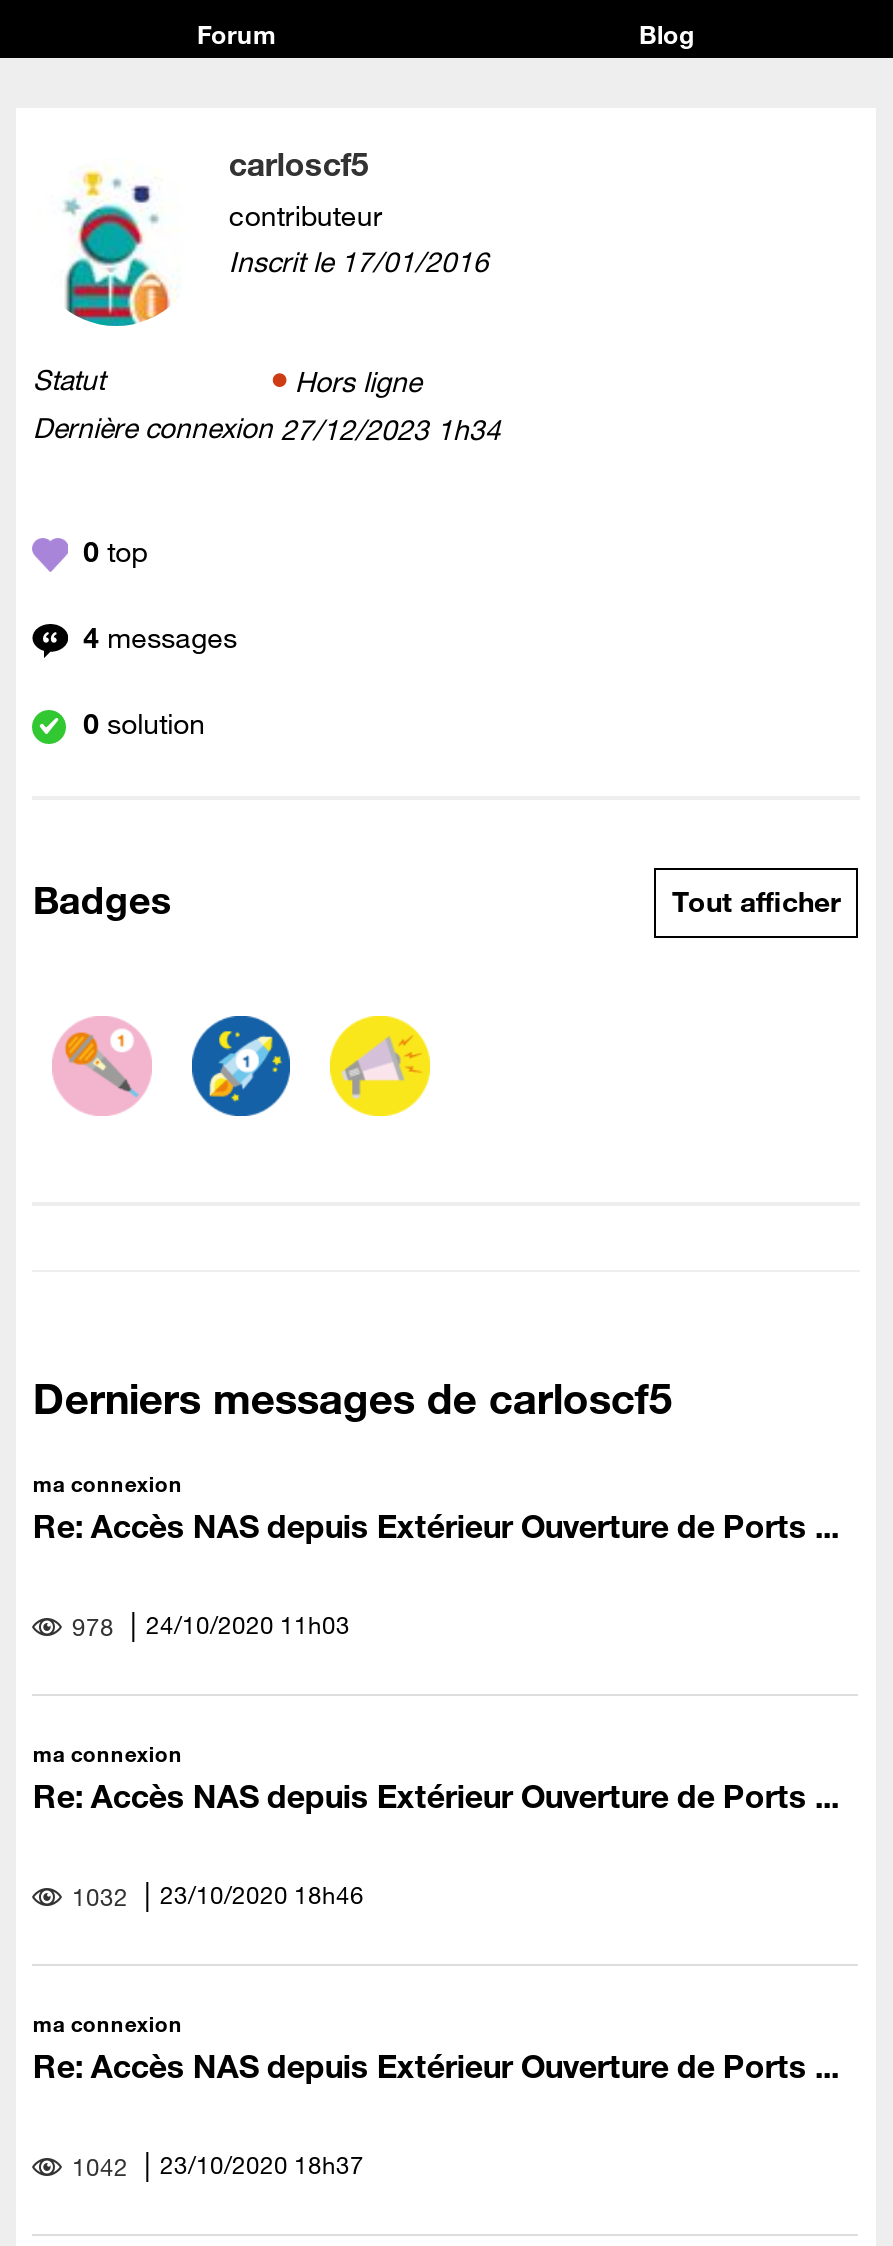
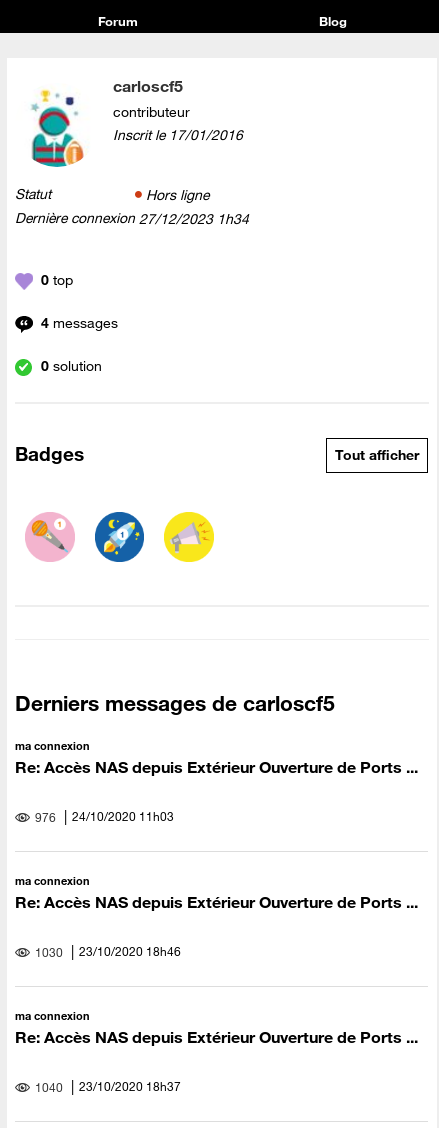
- 978 24/10/2020 11h03
+ 976 24/10/2020 11h03

- 1032 23/10/2020 18h46
+ 1030 23/10/2020 18h46

- 1042 23/10/2020 18h37
+ 1040 23/10/2020 18h37
